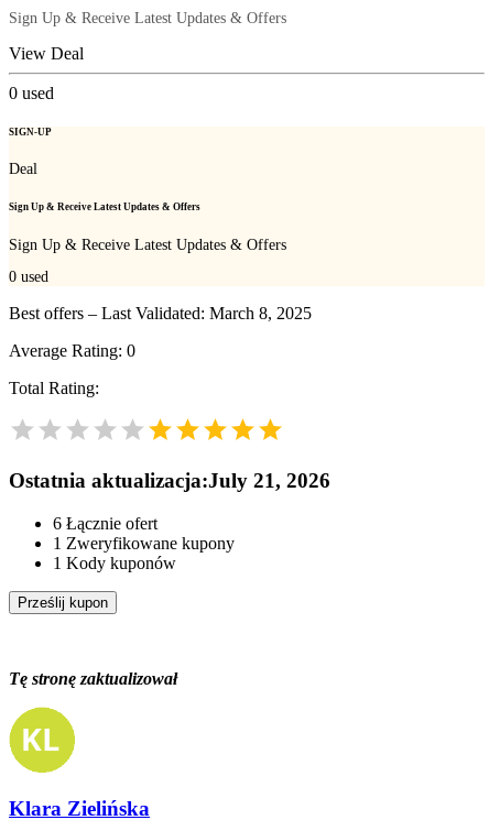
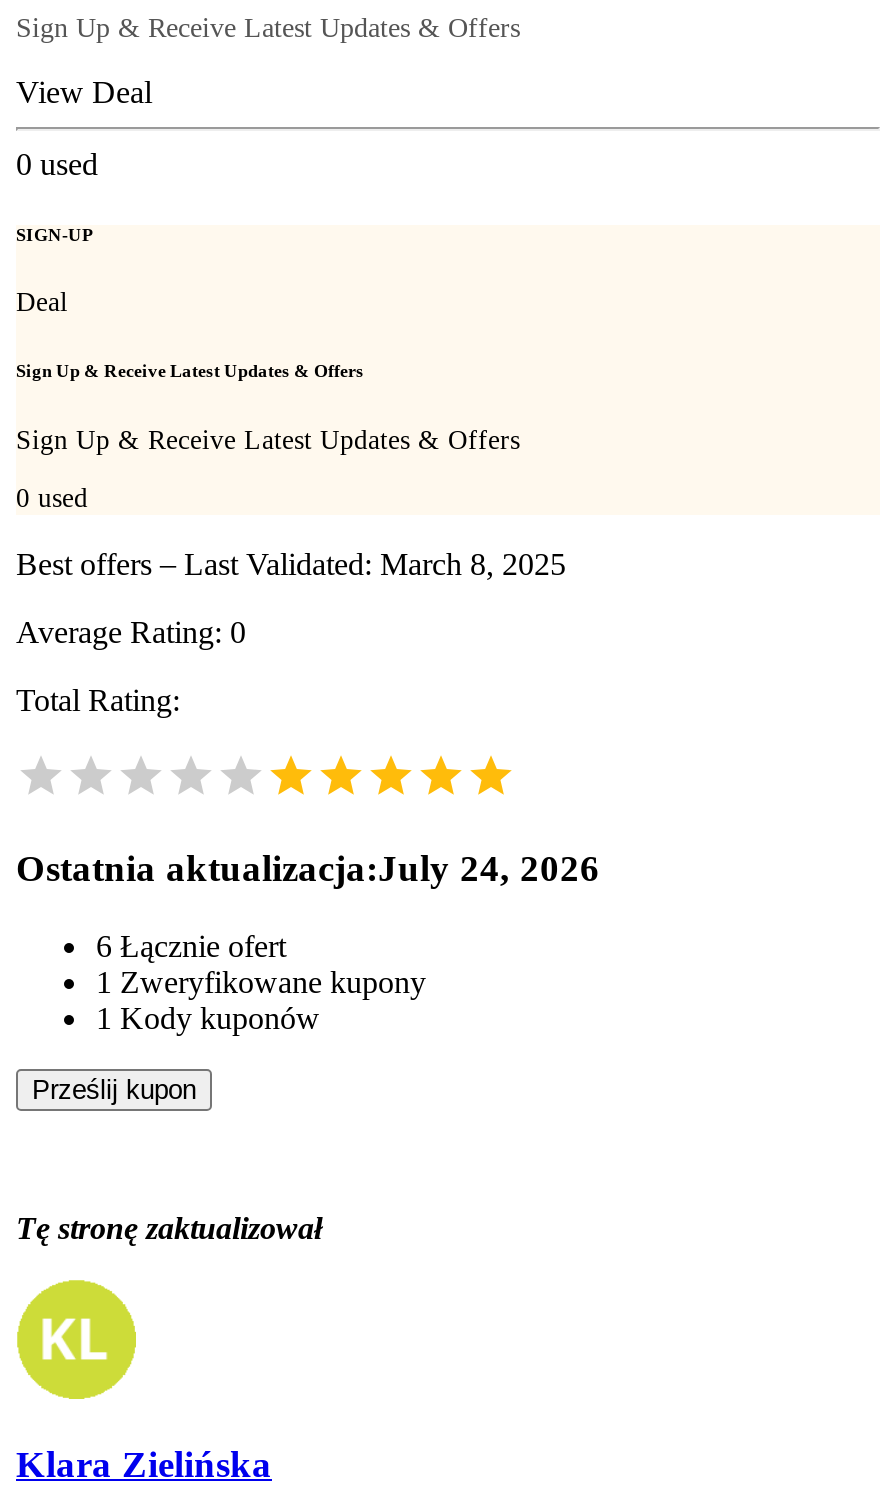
- Ostatnia aktualizacja:July 21, 2026
+ Ostatnia aktualizacja:July 24, 2026
